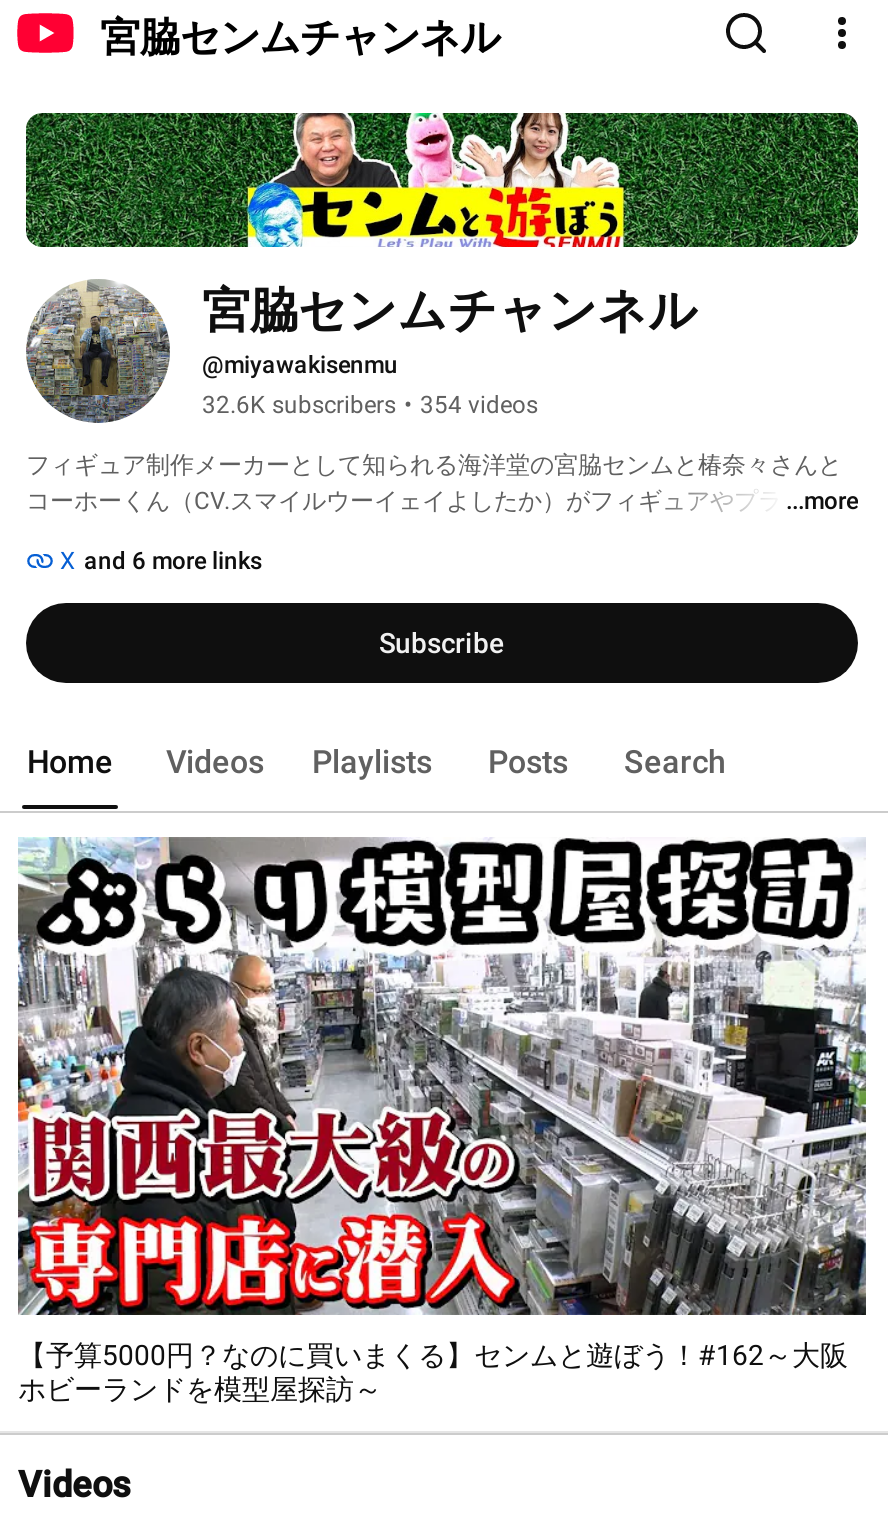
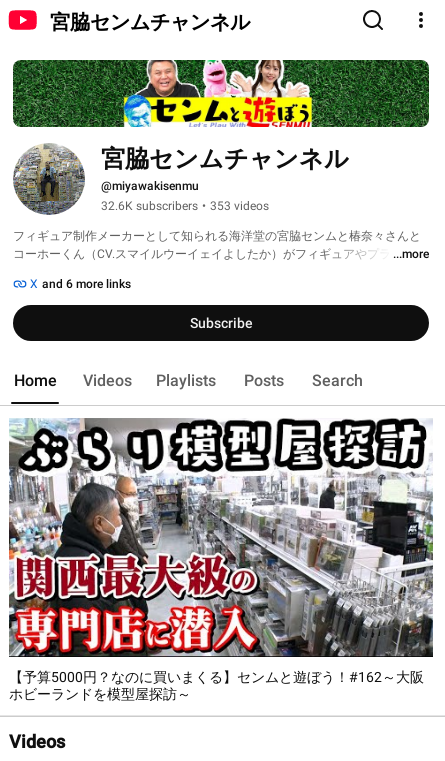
- 32.6K subscribers • 354 videos
+ 32.6K subscribers • 353 videos
